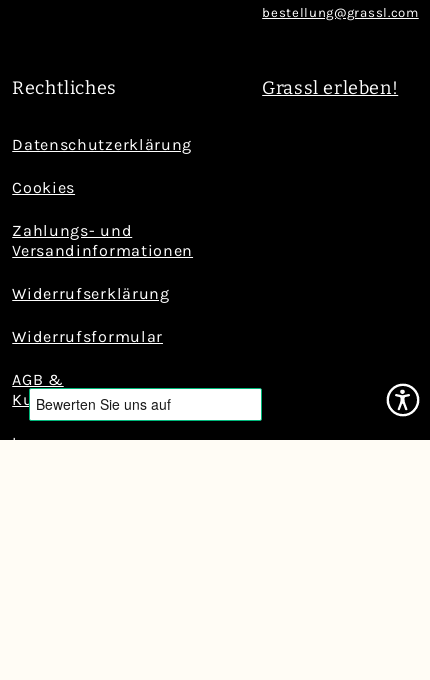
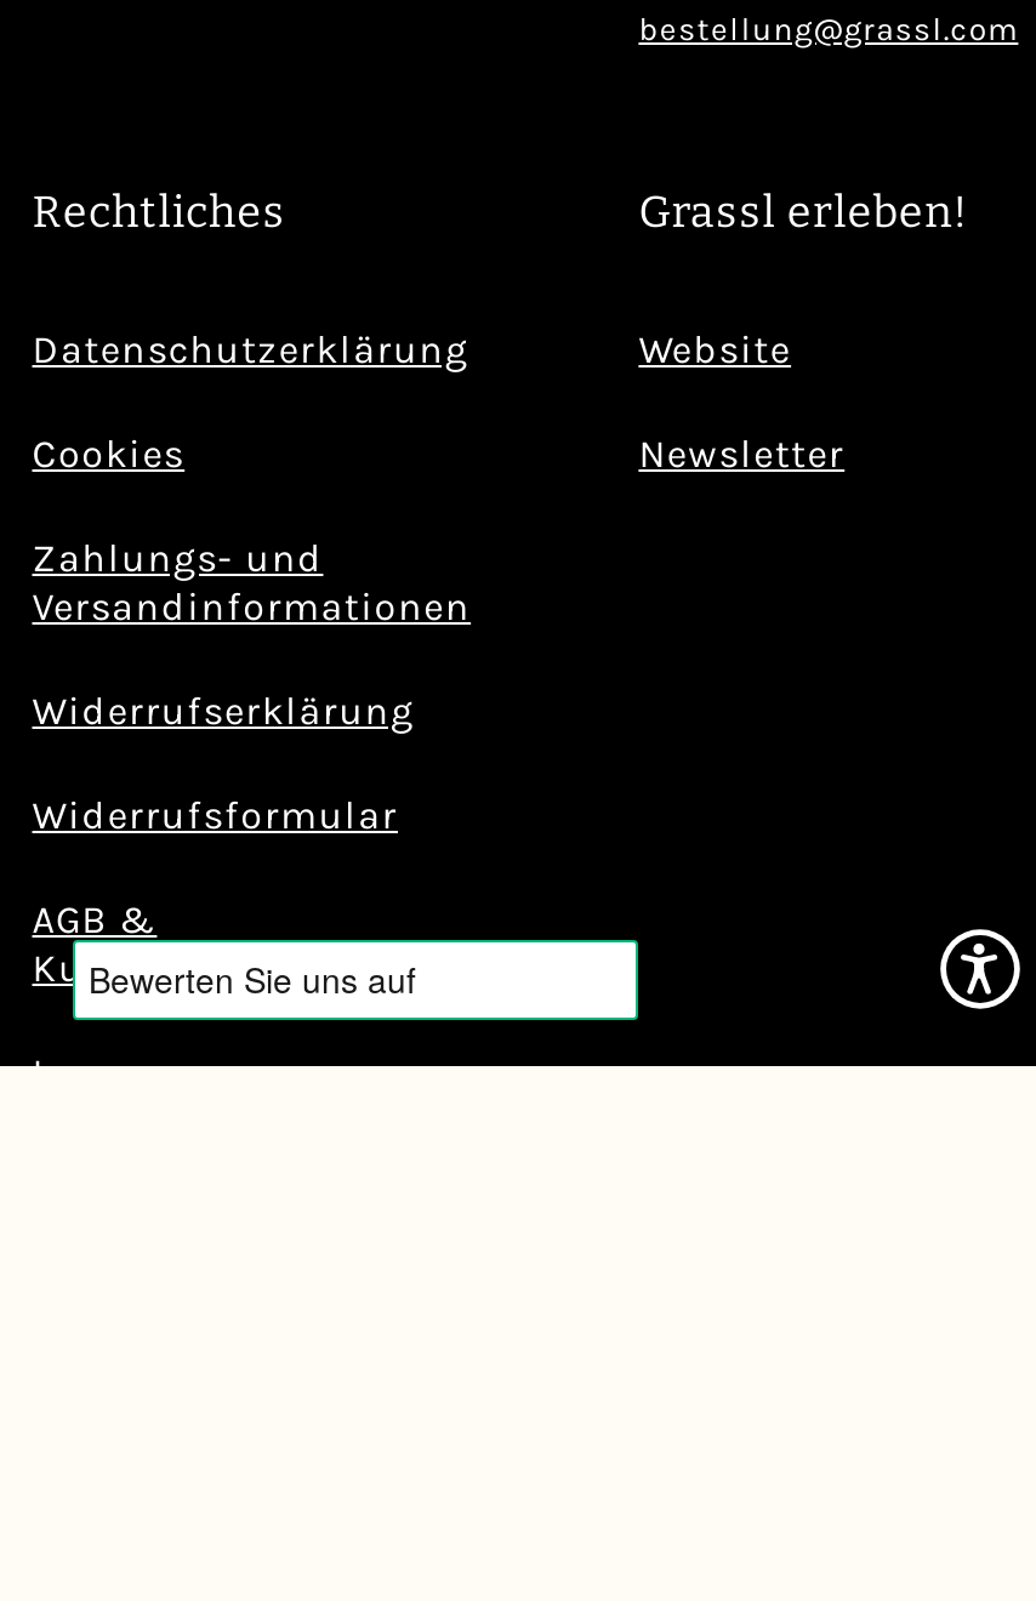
+ Website
+ Newsletter
